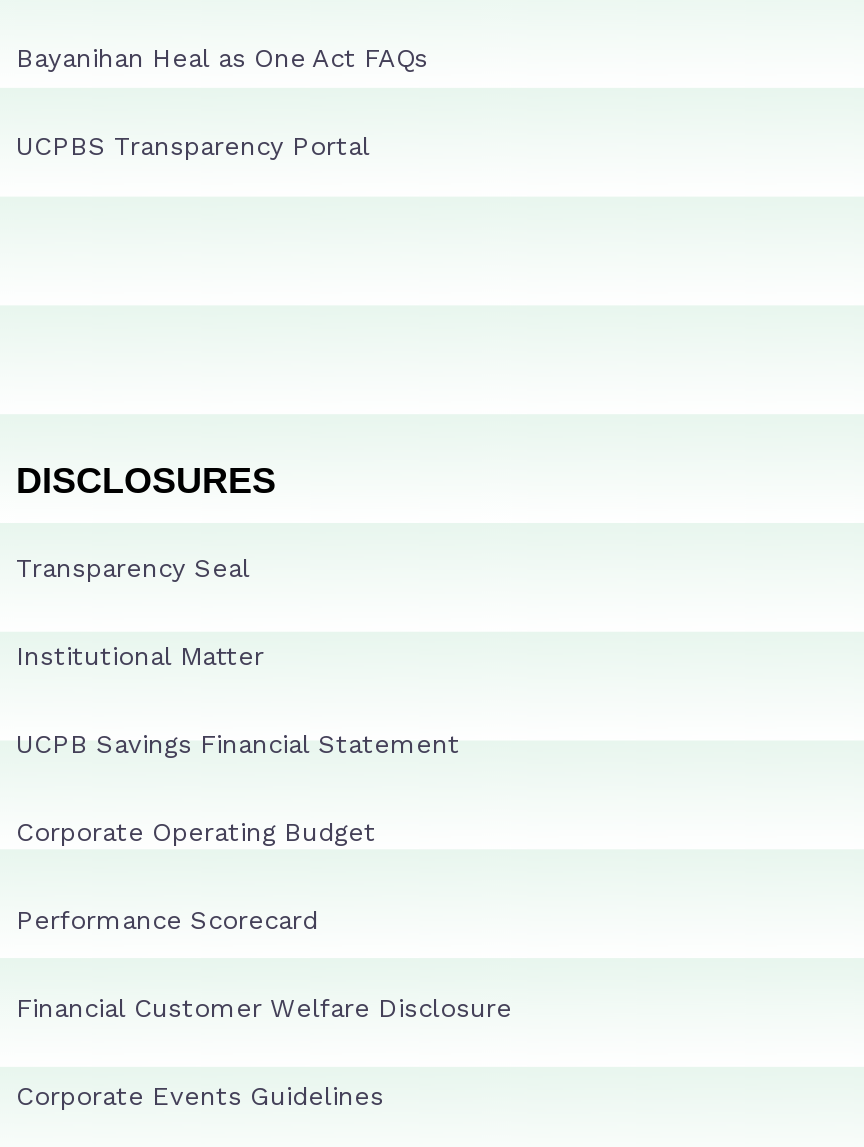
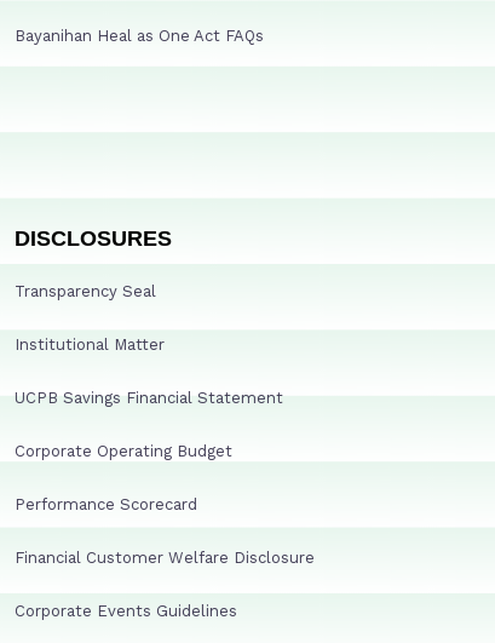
- UCPBS Transparency Portal
